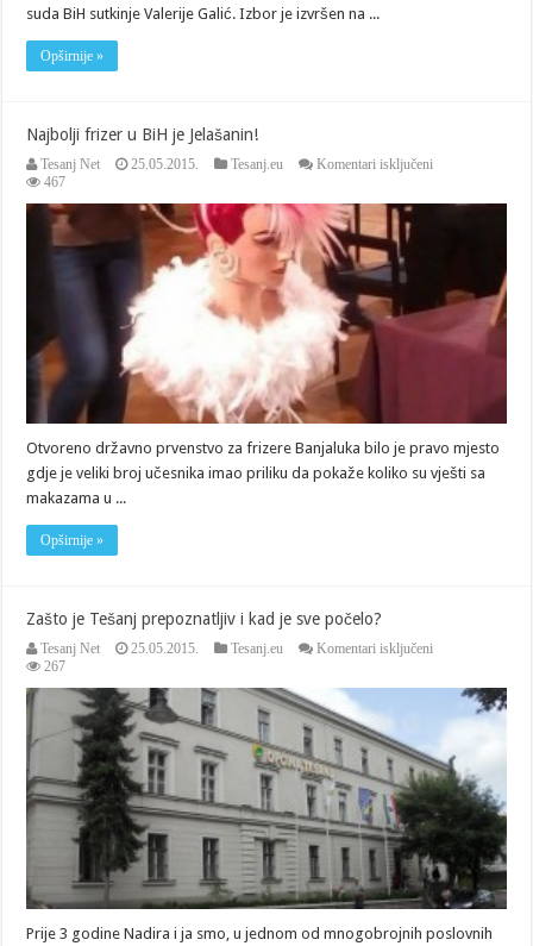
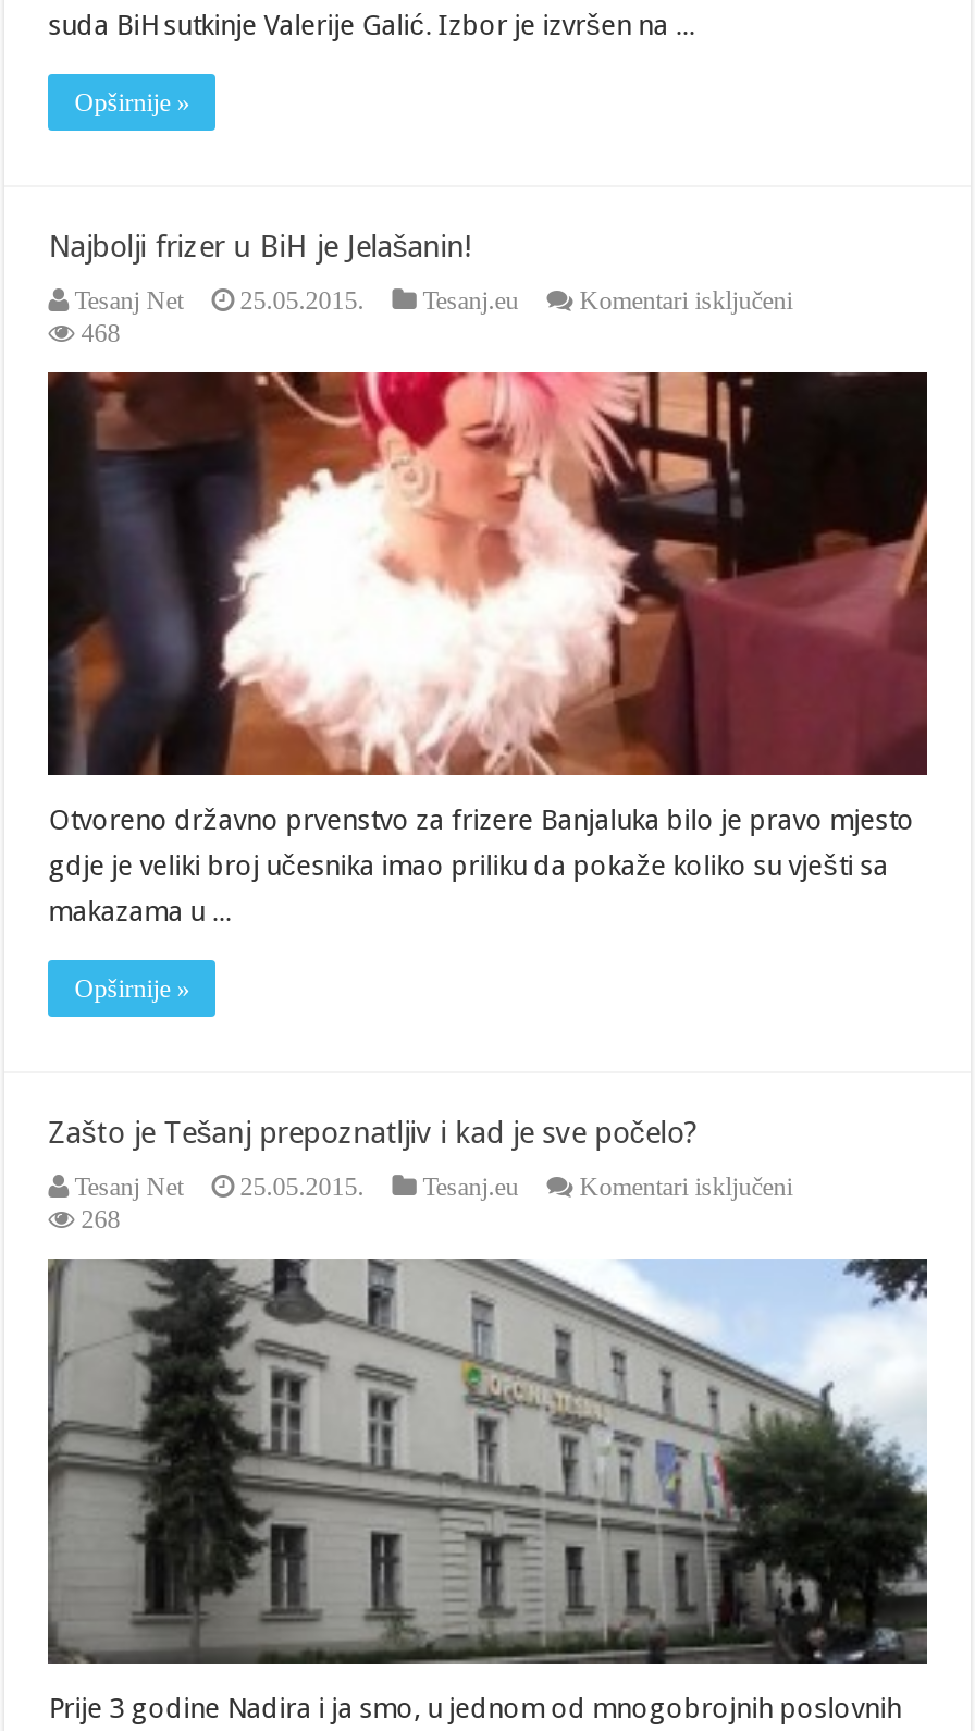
- 467
+ 468

- 267
+ 268
